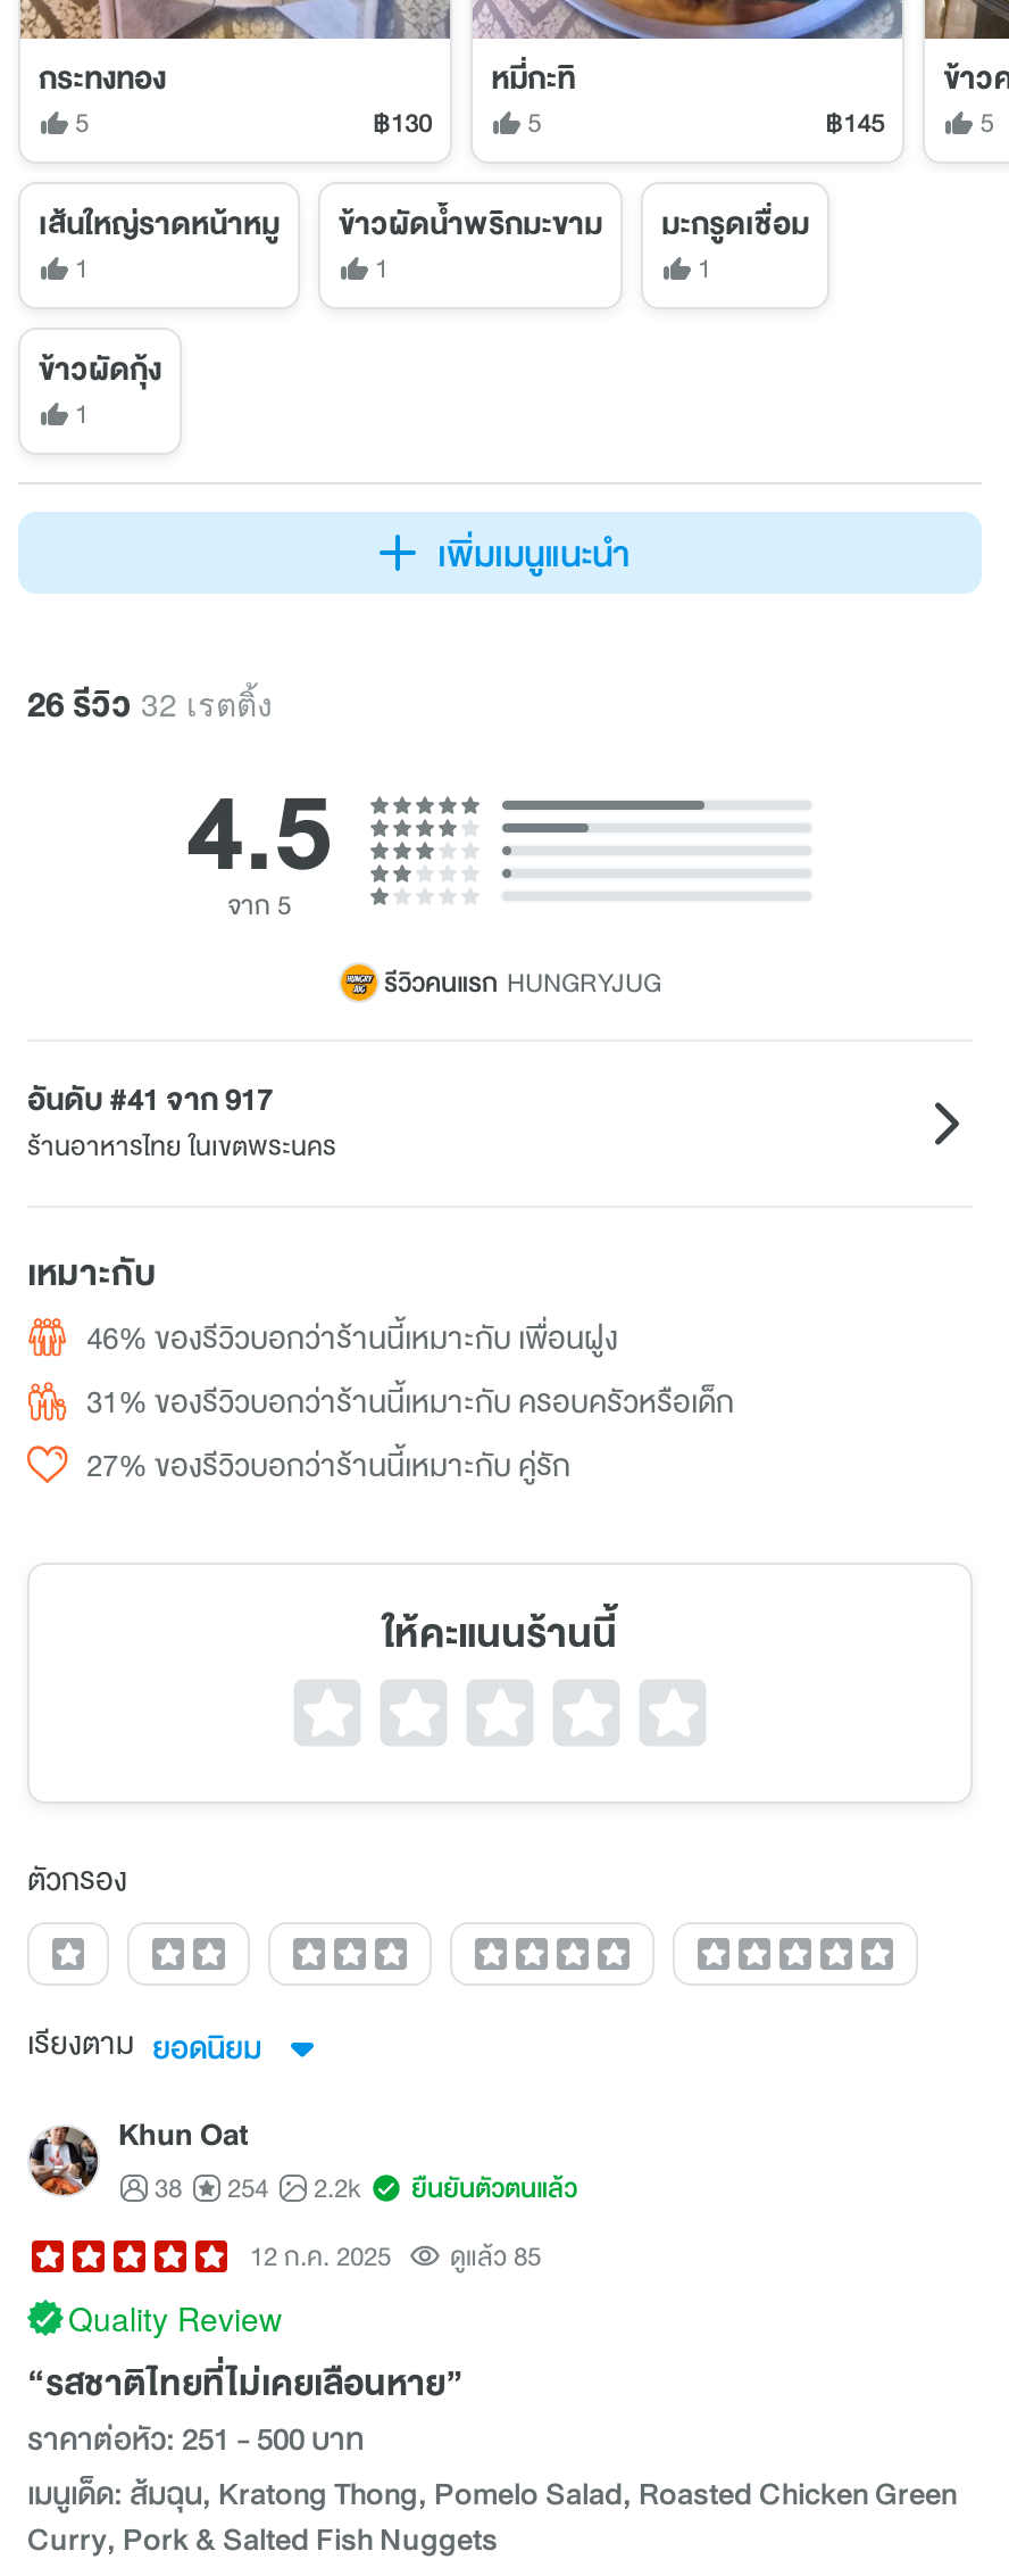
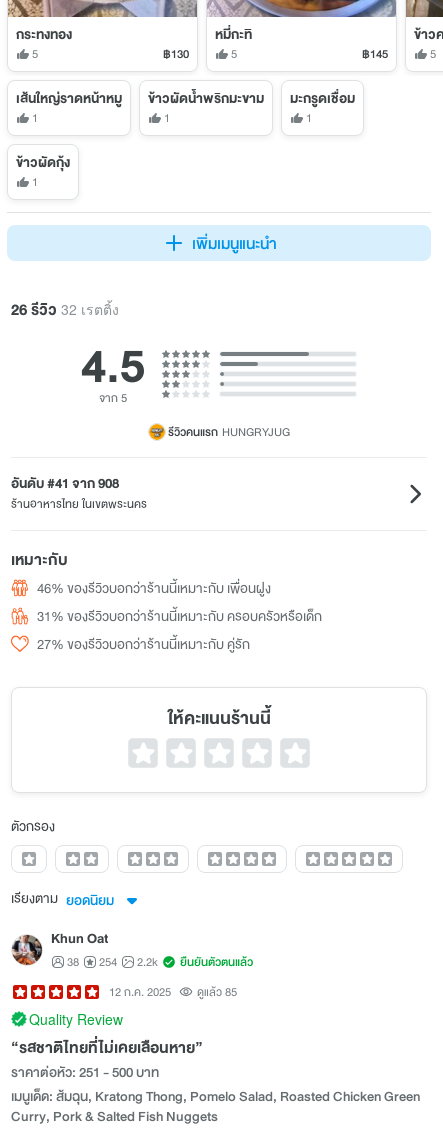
- อันดับ #41 จาก 917
+ อันดับ #41 จาก 908
